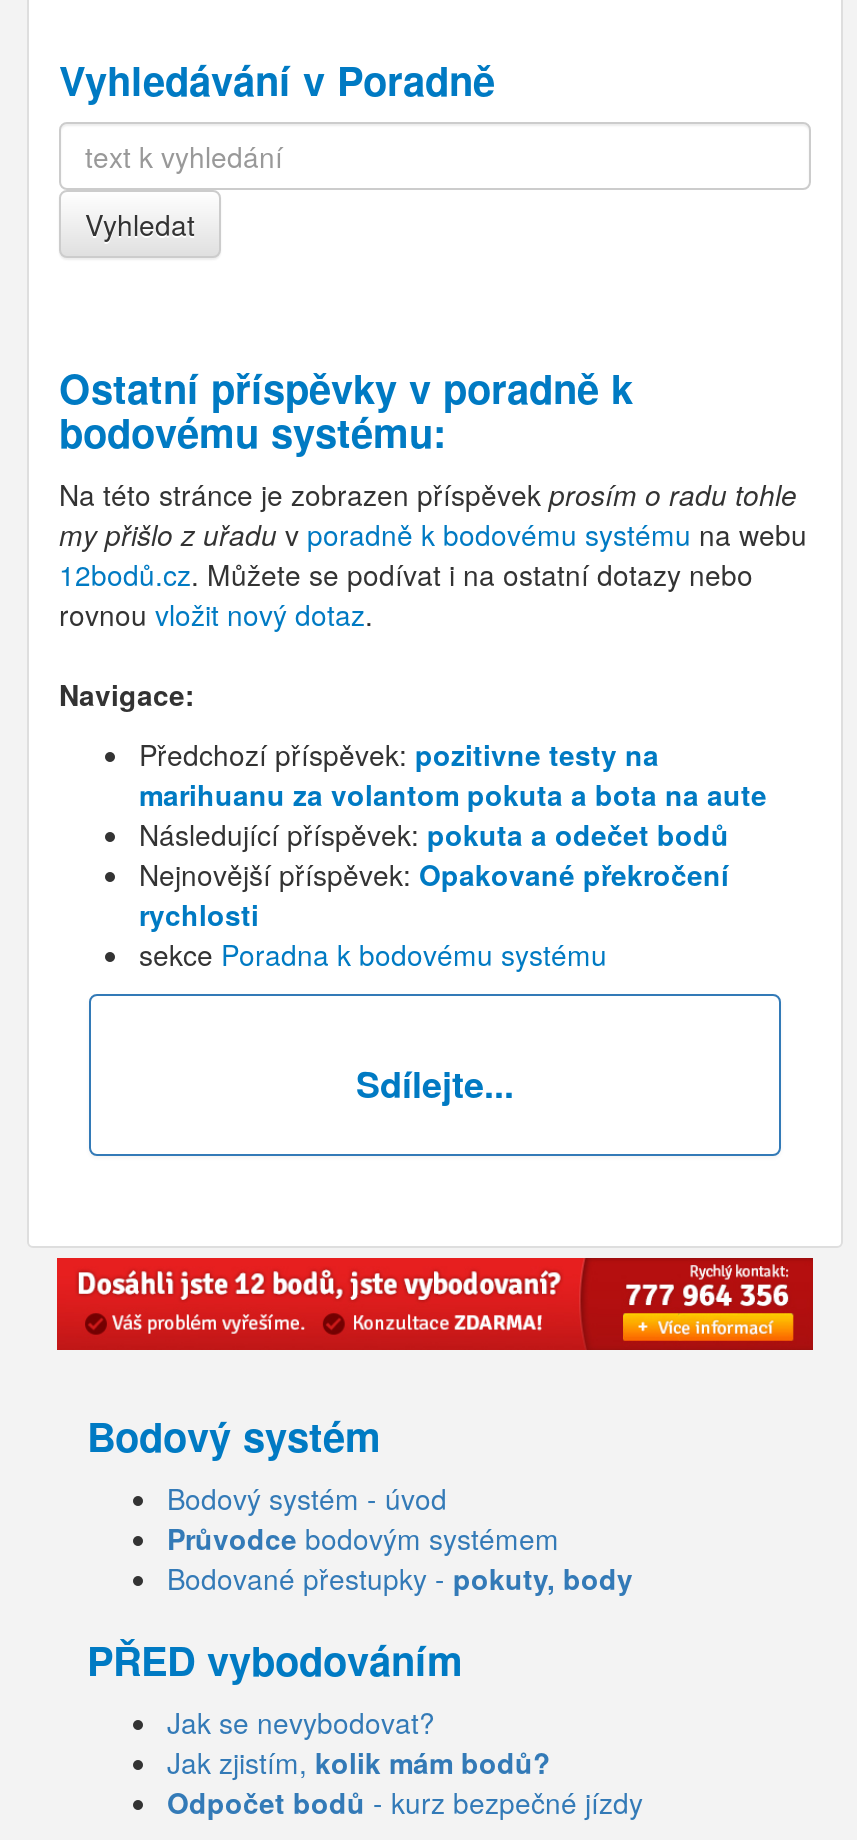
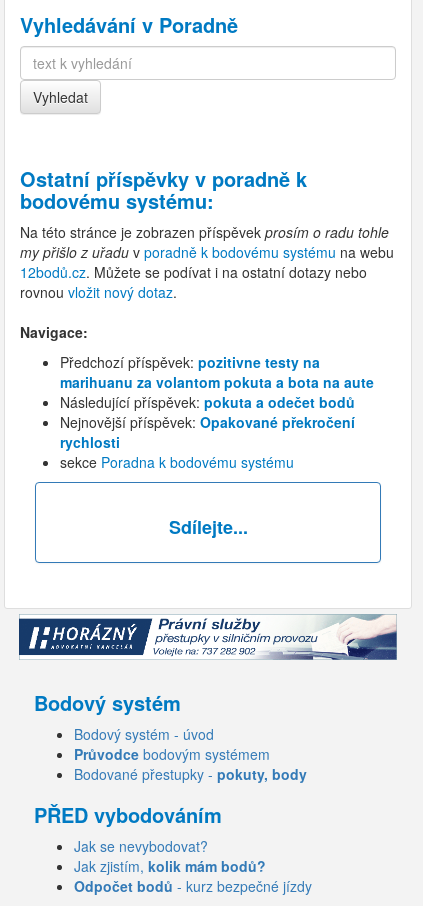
- [image]
+ [image]
